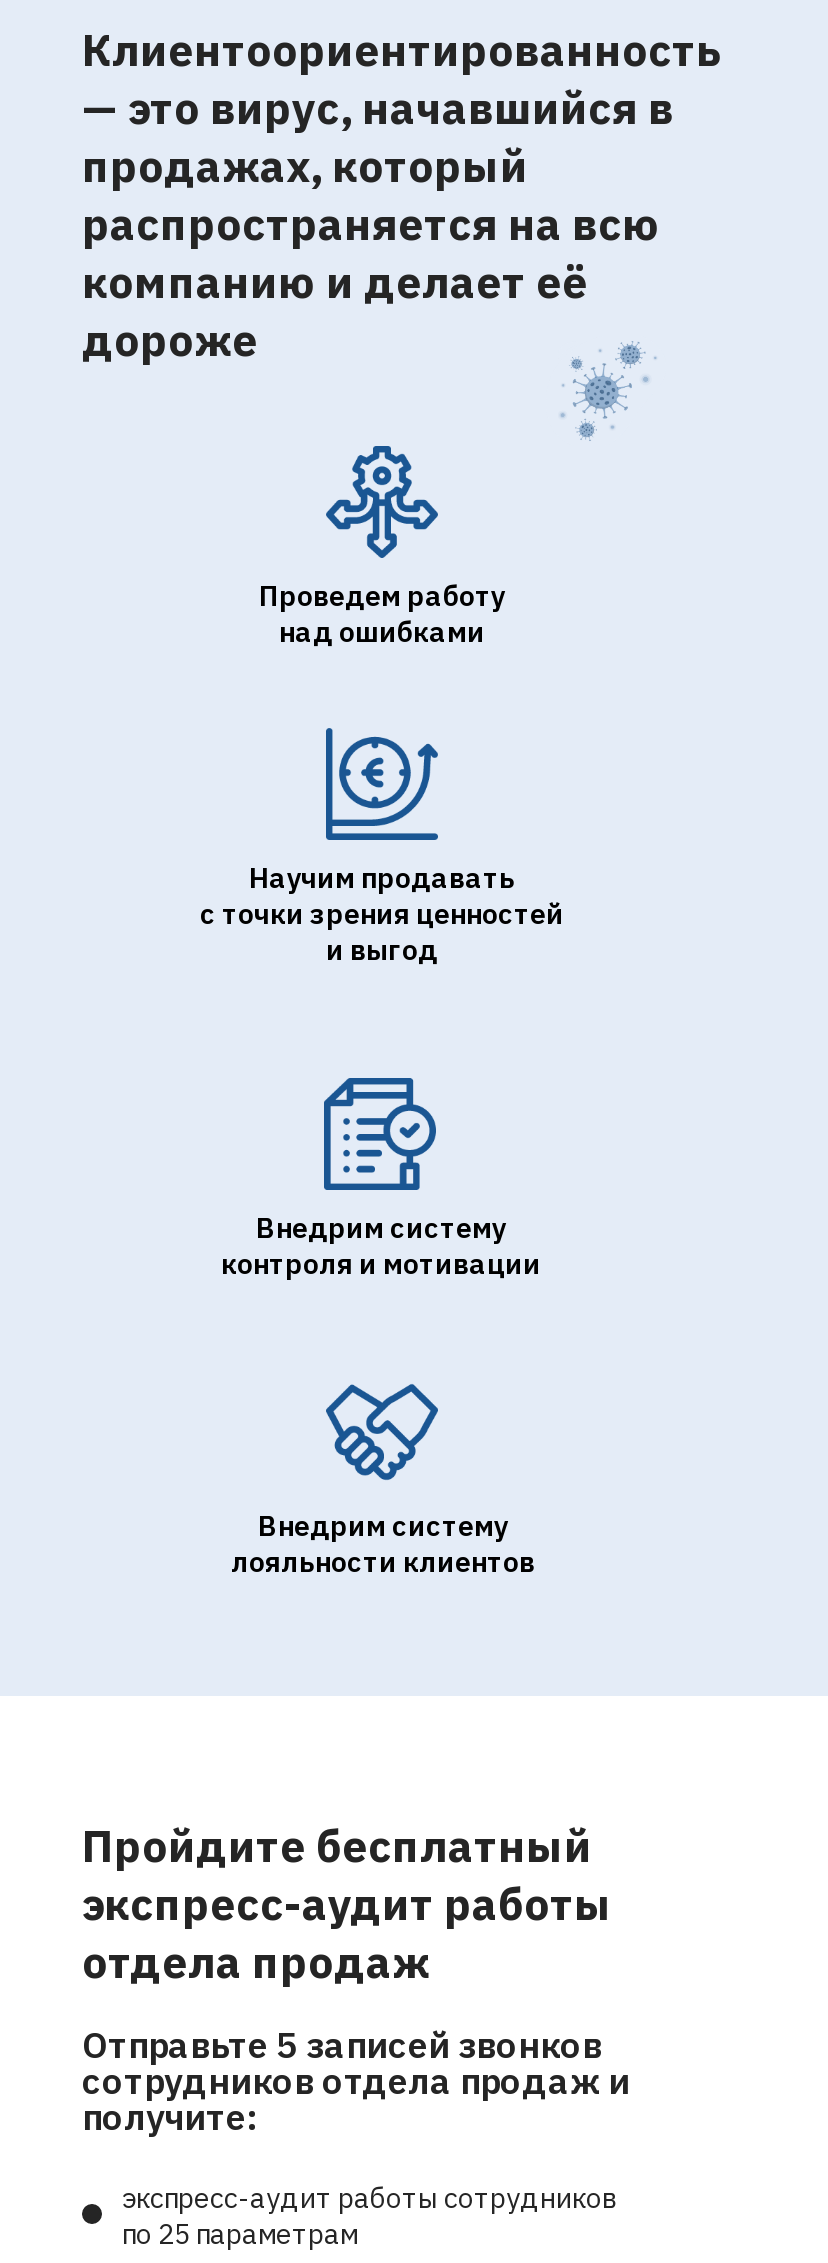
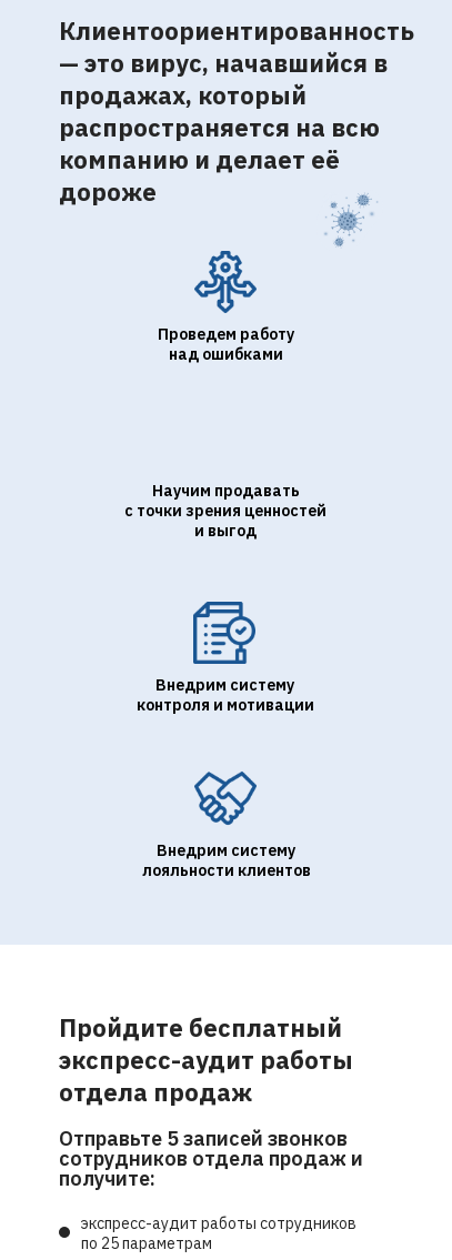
- [image]
